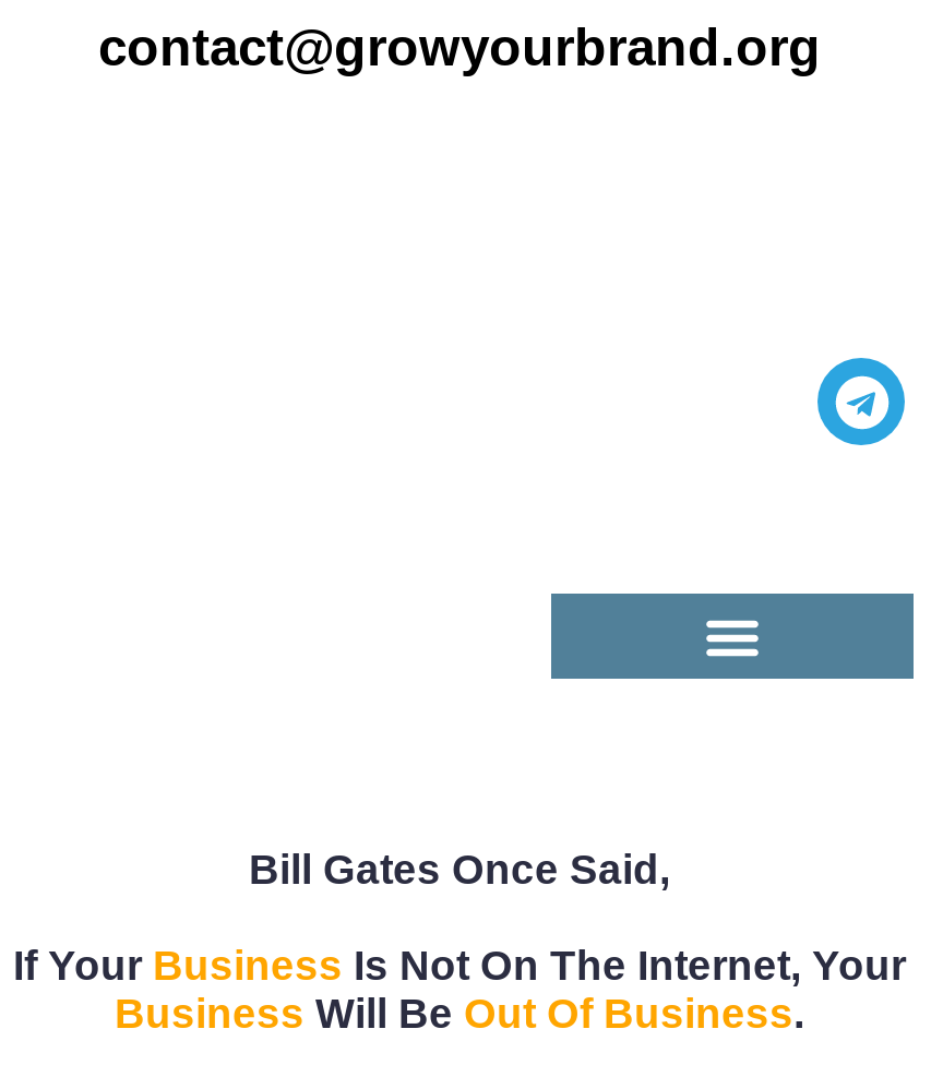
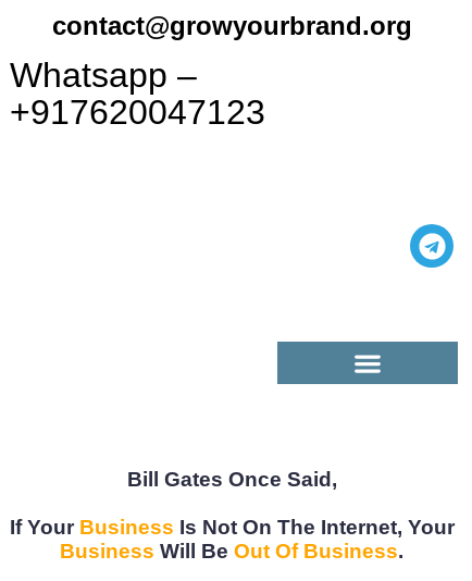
+ Whatsapp –
+ +917620047123
